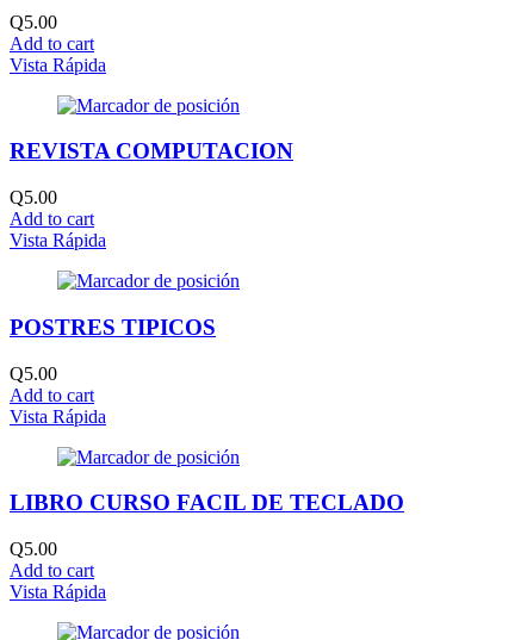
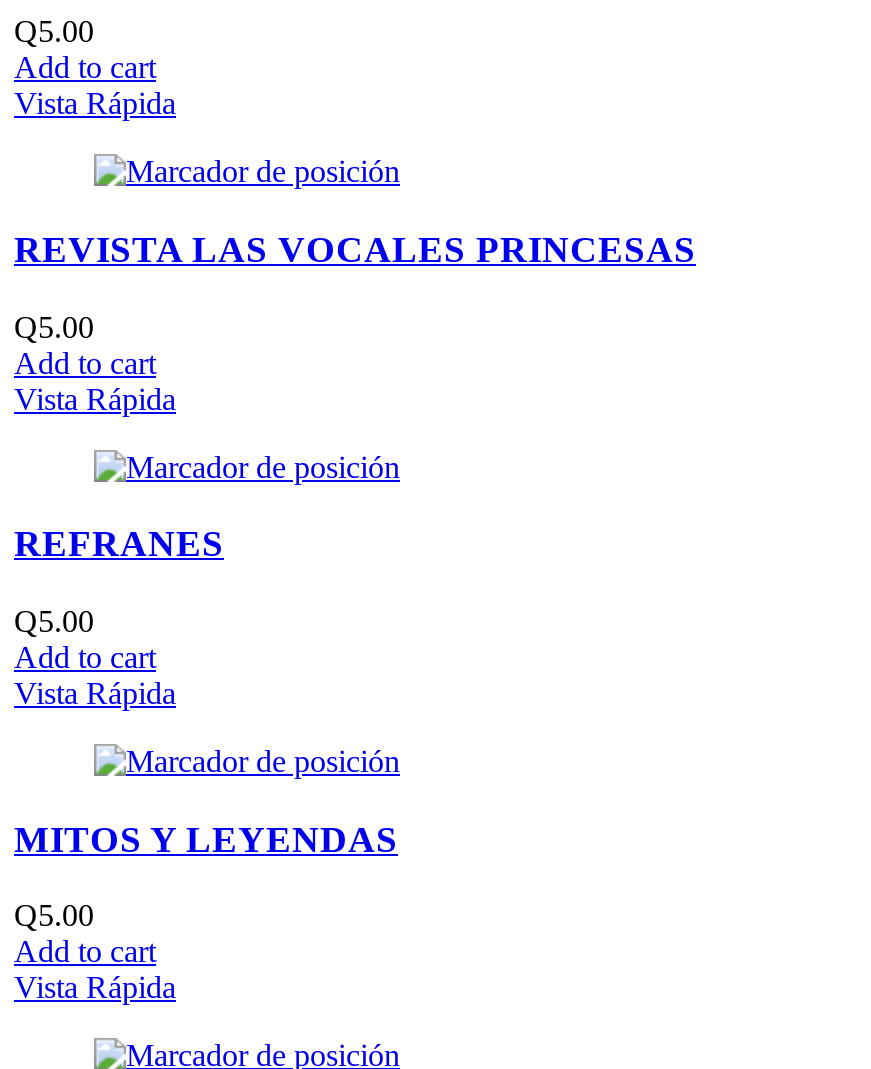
- REVISTA COMPUTACION
+ REVISTA LAS VOCALES PRINCESAS

- POSTRES TIPICOS
+ REFRANES

- LIBRO CURSO FACIL DE TECLADO
+ MITOS Y LEYENDAS
